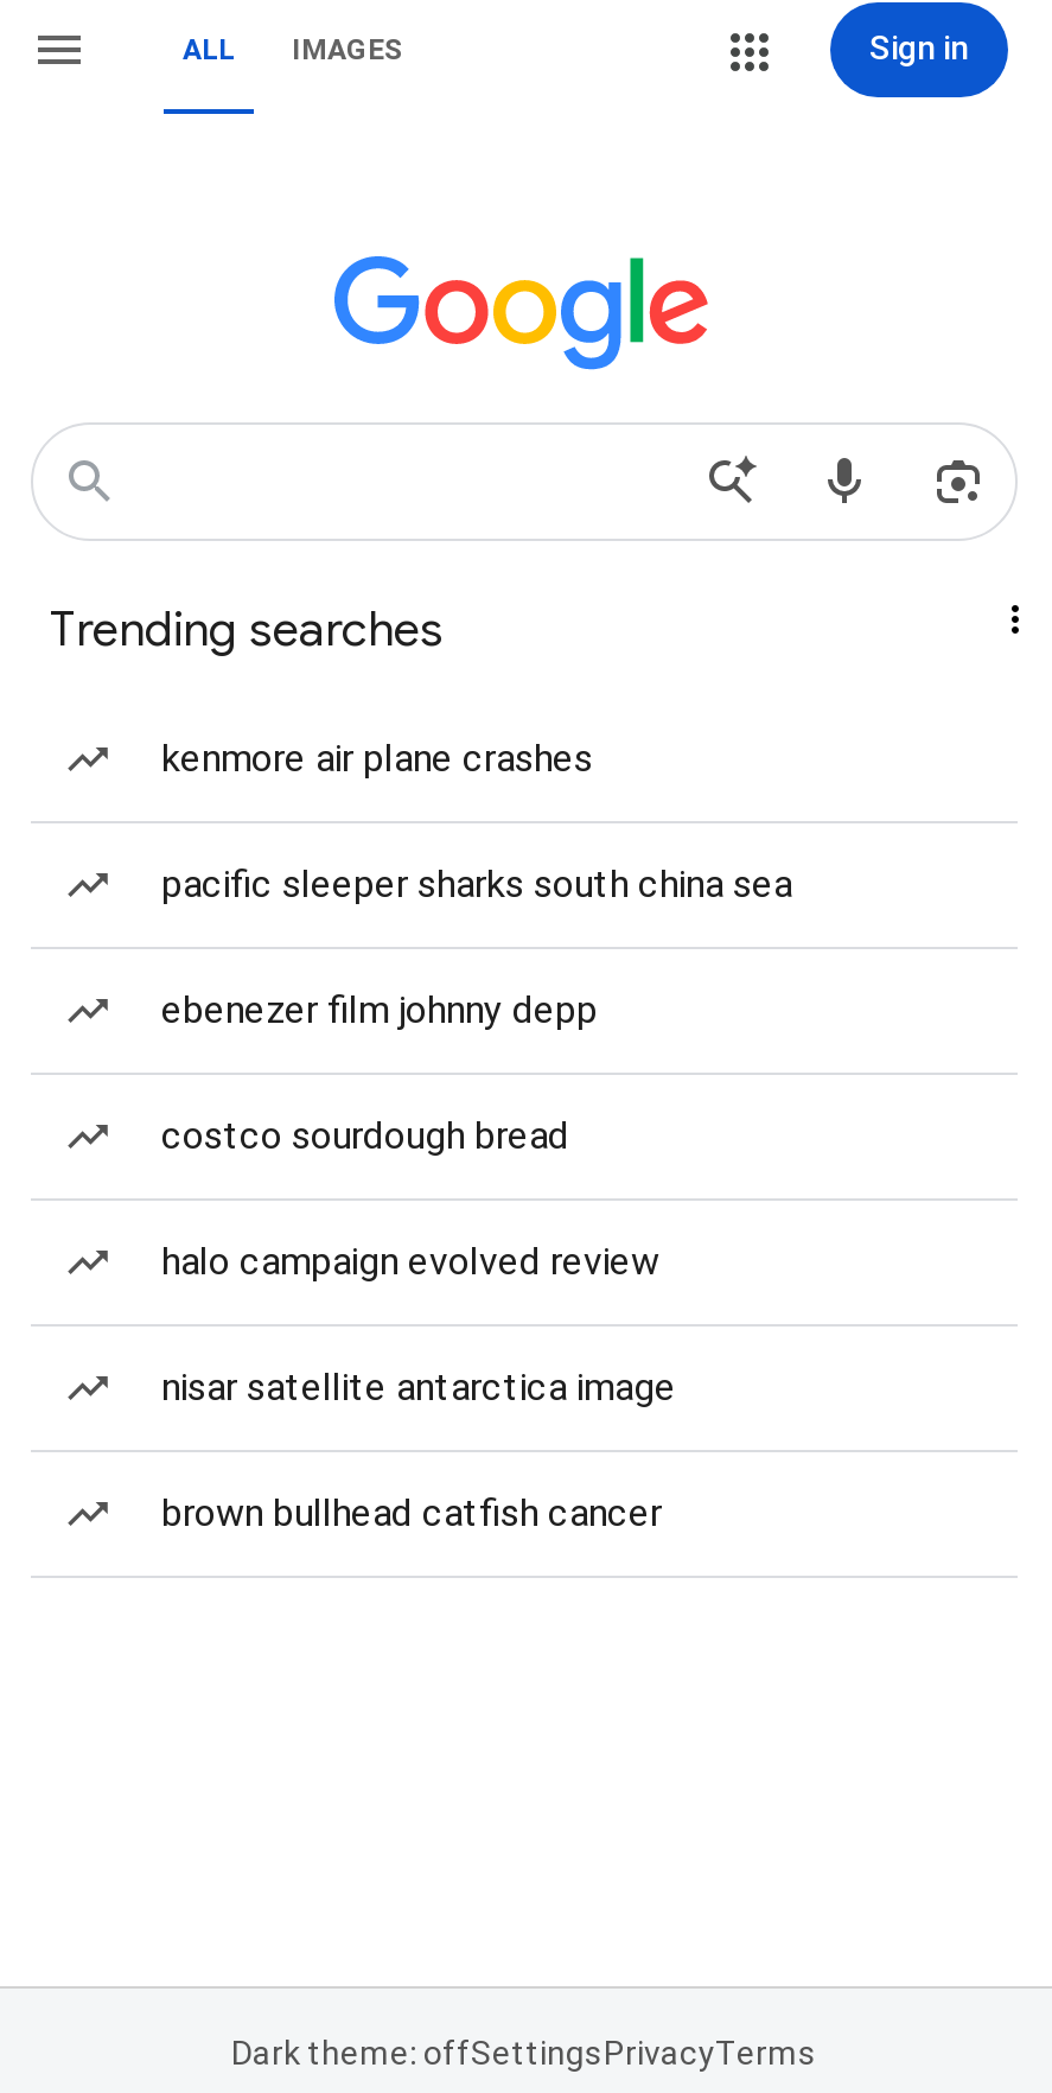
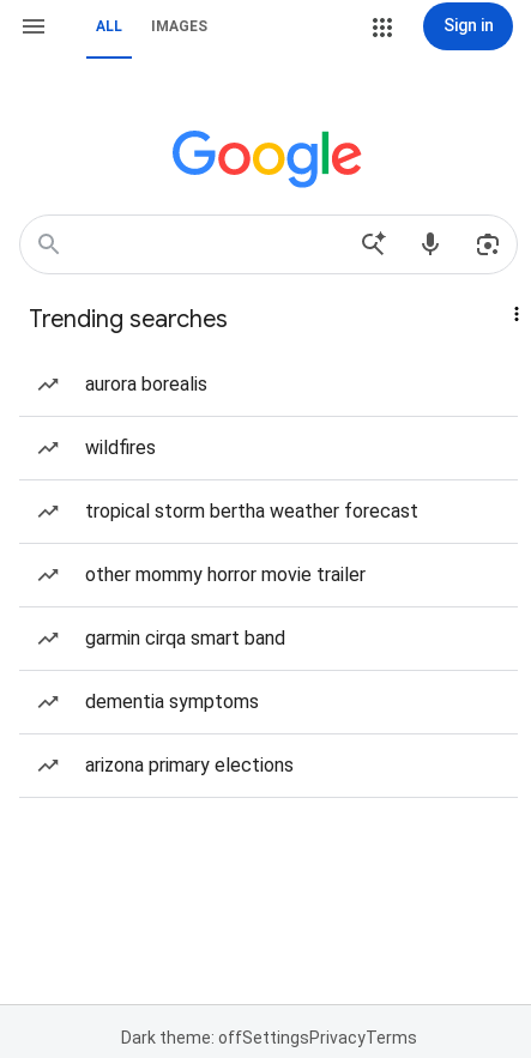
- kenmore air plane crashes
+ aurora borealis

- pacific sleeper sharks south china sea
+ wildfires

- ebenezer film johnny depp
+ tropical storm bertha weather forecast

- costco sourdough bread
+ other mommy horror movie trailer

- halo campaign evolved review
+ garmin cirqa smart band

- nisar satellite antarctica image
+ dementia symptoms

- brown bullhead catfish cancer
+ arizona primary elections
